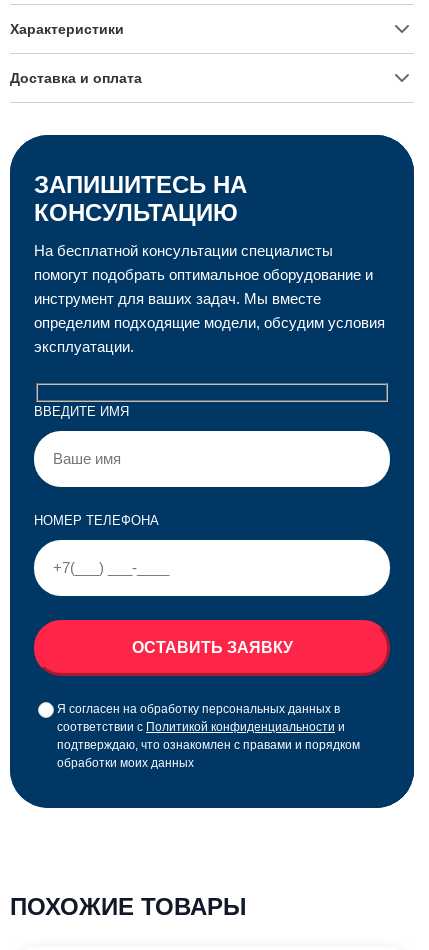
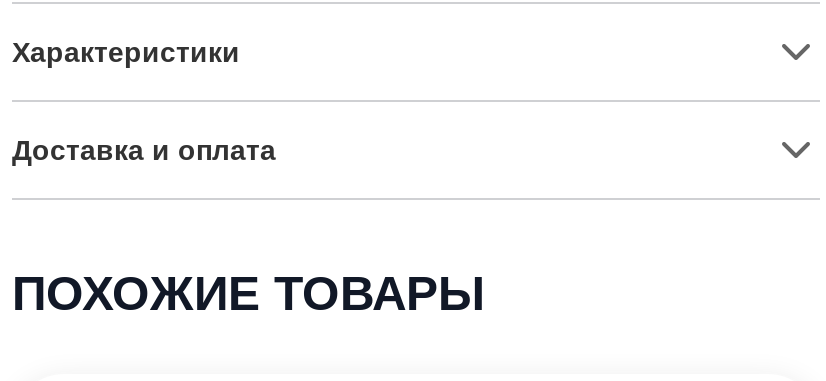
- [image]
- ЗАПИШИТЕСЬ НА
- КОНСУЛЬТАЦИЮ
- На бесплатной консультации специалисты
- помогут подобрать оптимальное оборудование и
- инструмент для ваших задач. Мы вместе
- определим подходящие модели, обсудим условия
- эксплуатации.

- ВВЕДИТЕ ИМЯ

- НОМЕР ТЕЛЕФОНА

- ОСТАВИТЬ ЗАЯВКУ

- Я согласен на обработку персональных данных в
- соответствии с Политикой конфиденциальности и
- подтверждаю, что ознакомлен с правами и порядком
- обработки моих данных
